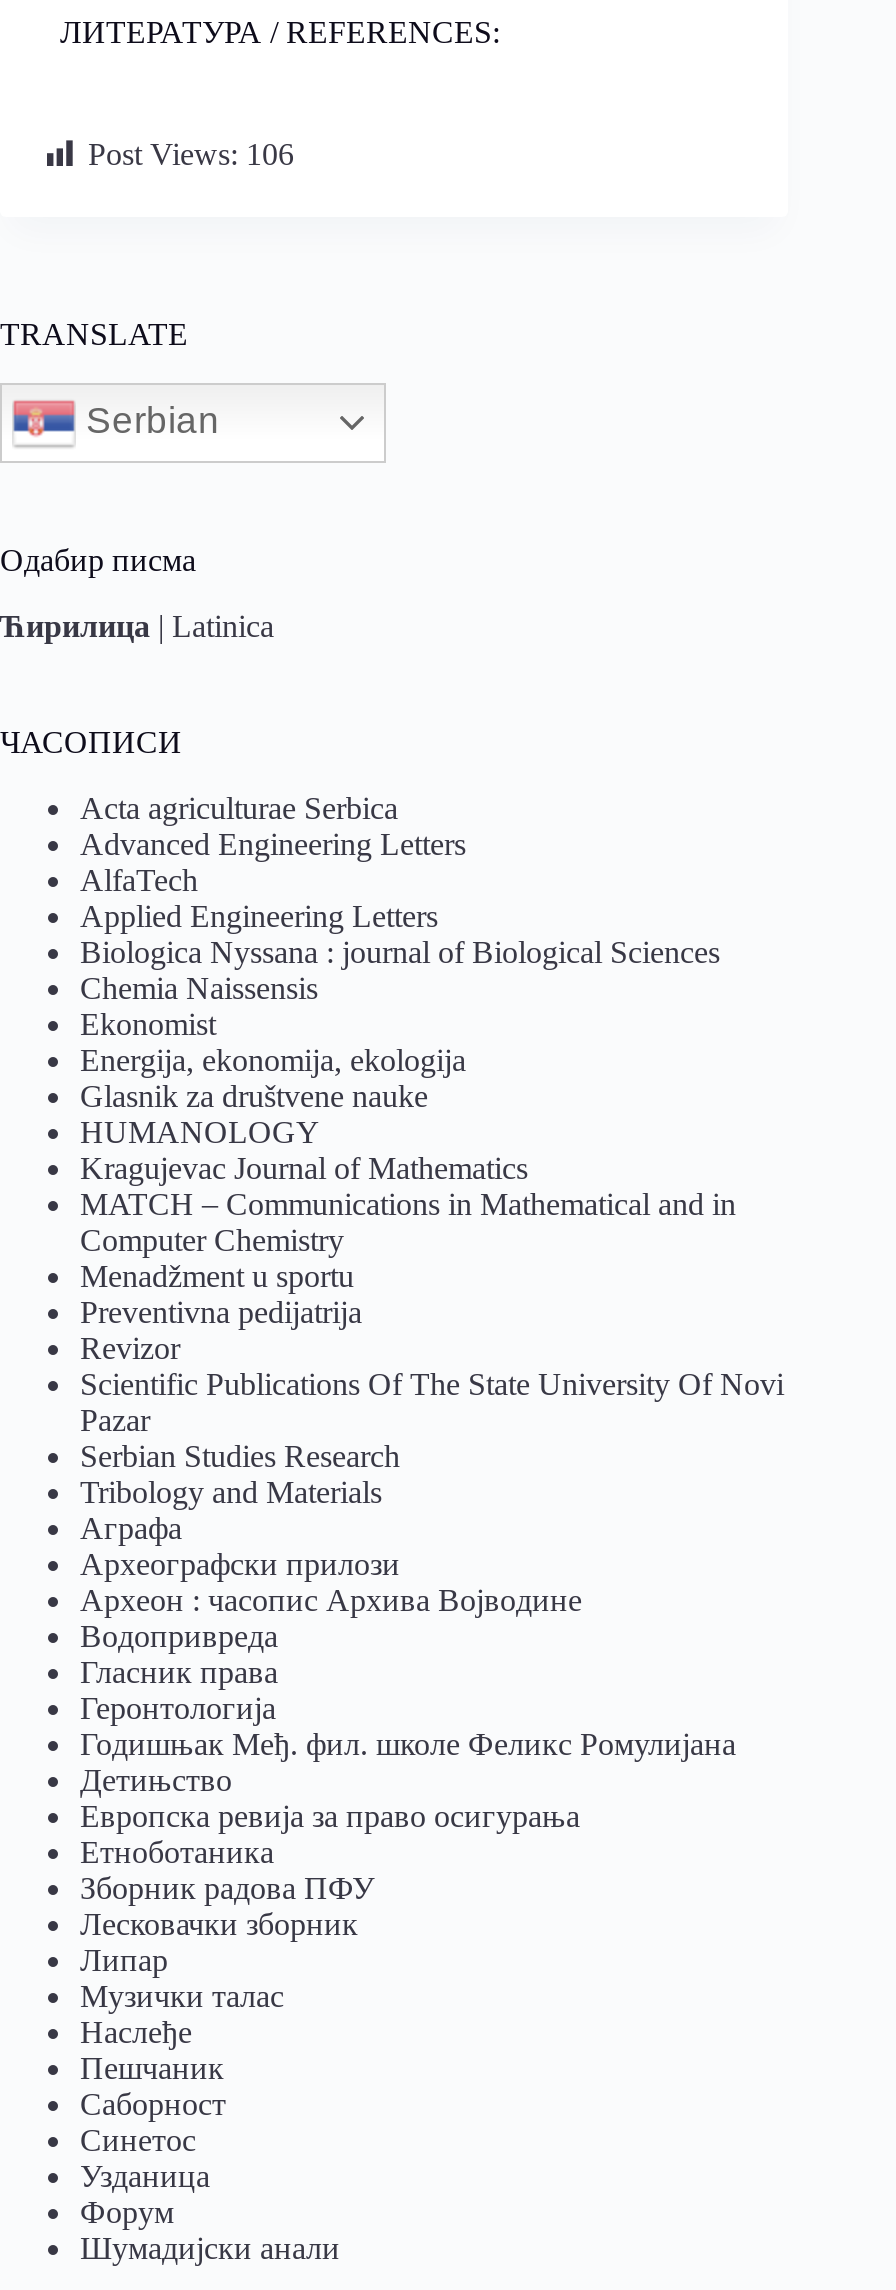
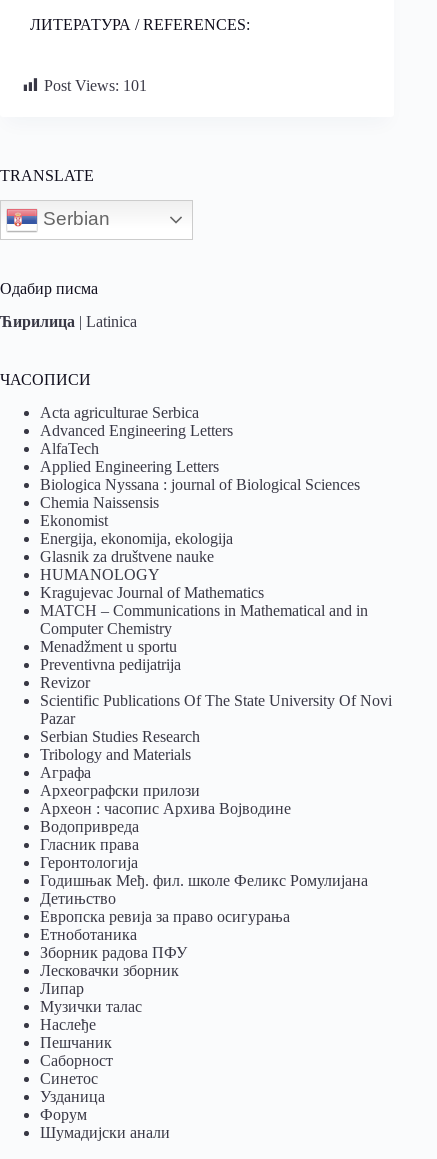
- Post Views: 106
+ Post Views: 101
